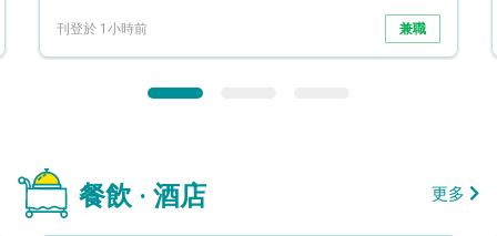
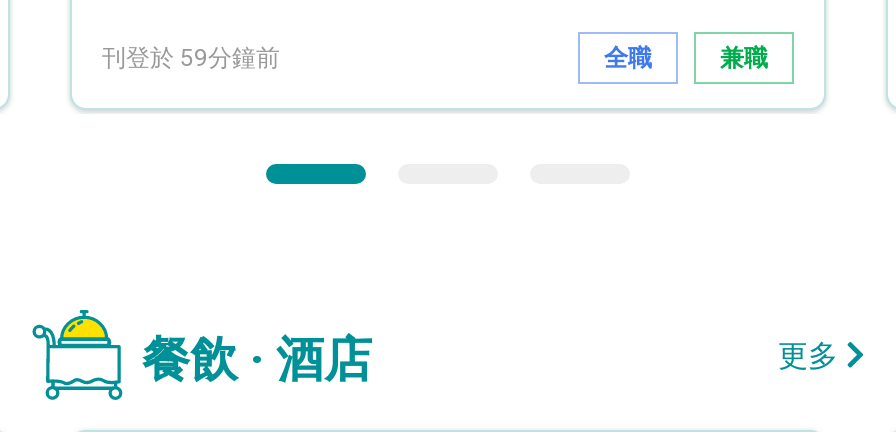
- 刊登於 1小時前
+ 刊登於 59分鐘前
+ 全職
